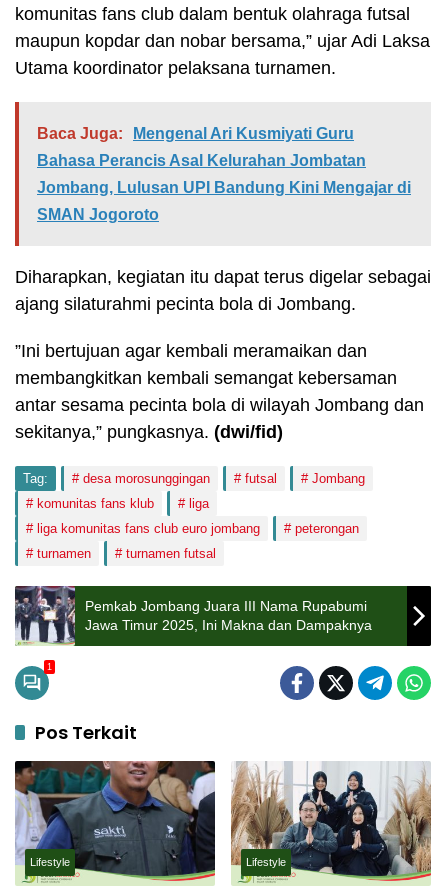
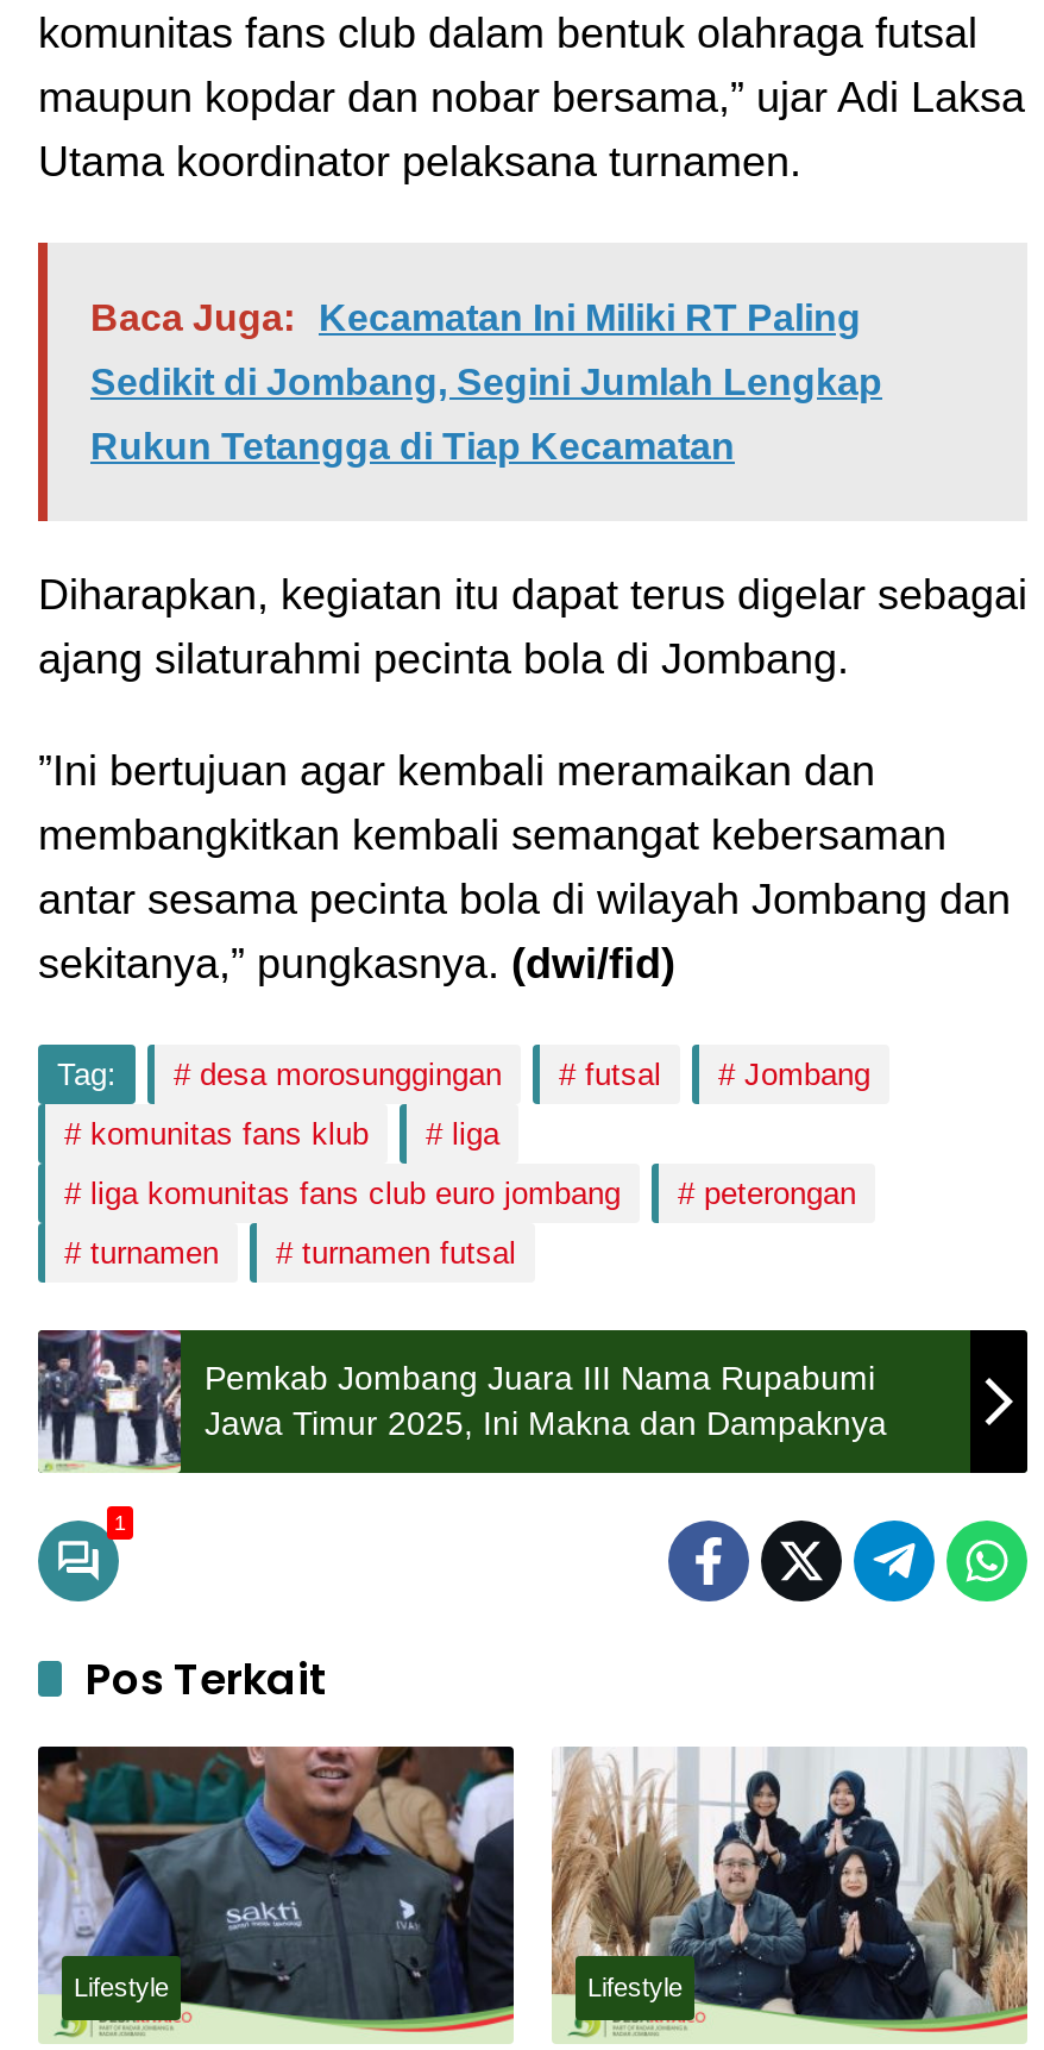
- Baca Juga: Mengenal Ari Kusmiyati Guru
- Bahasa Perancis Asal Kelurahan Jombatan
- Jombang, Lulusan UPI Bandung Kini Mengajar di
- SMAN Jogoroto
+ Baca Juga: Kecamatan Ini Miliki RT Paling
+ Sedikit di Jombang, Segini Jumlah Lengkap
+ Rukun Tetangga di Tiap Kecamatan
